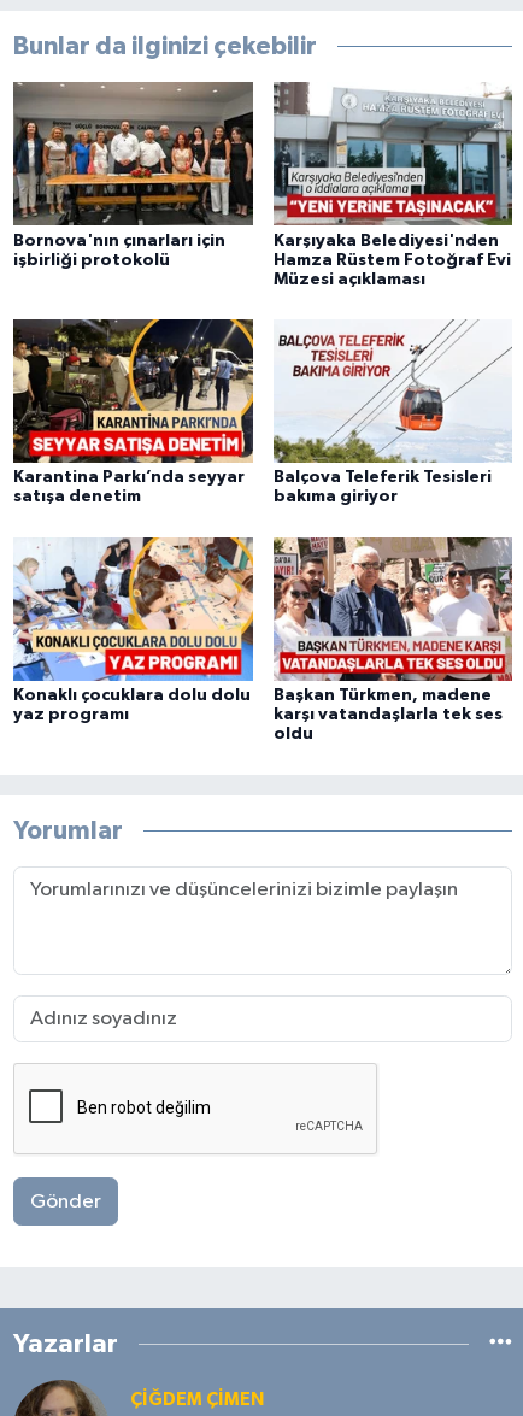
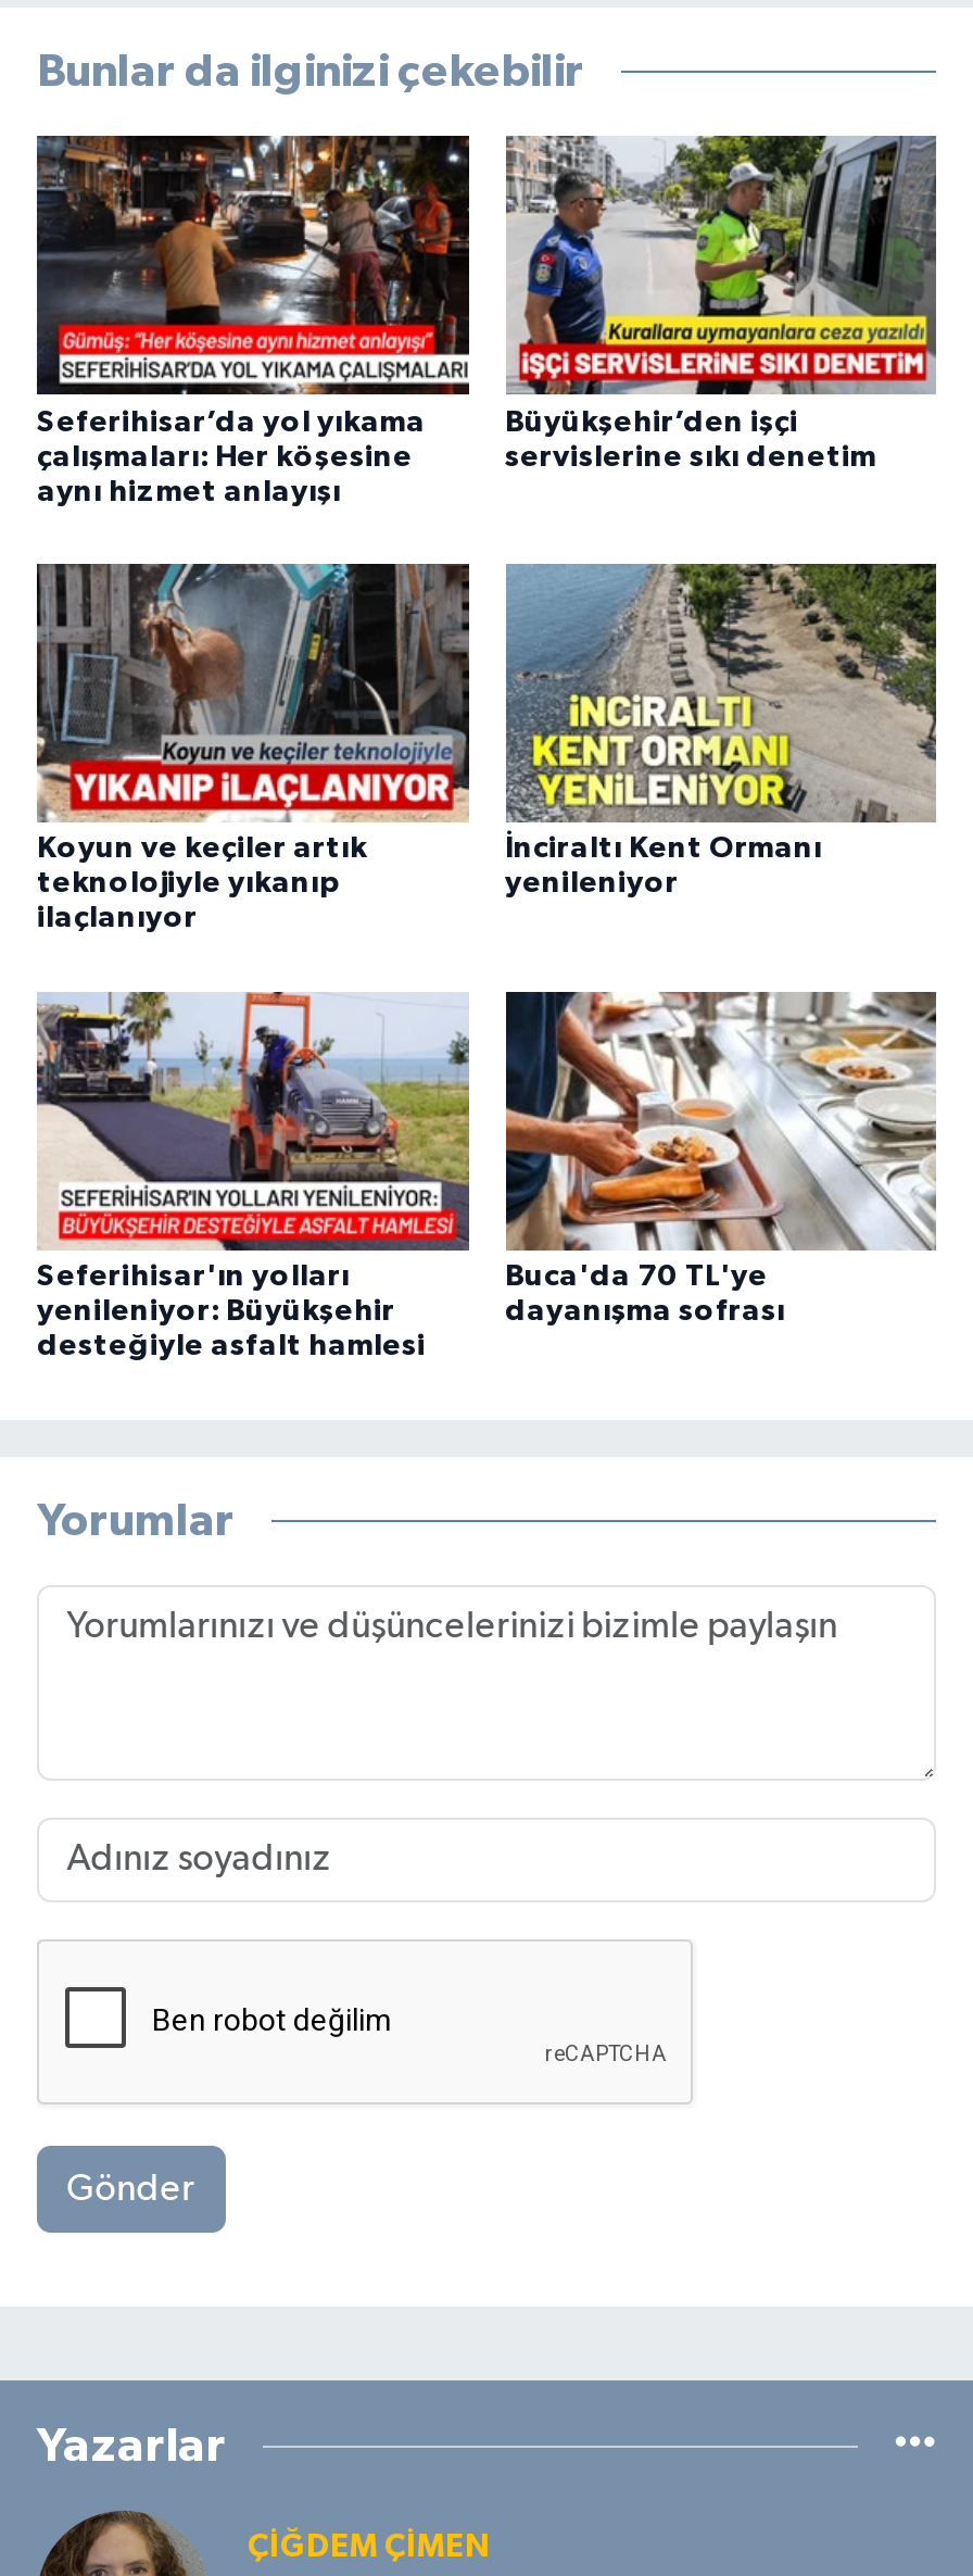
- [image]
- Bornova'nın çınarları için
- işbirliği protokolü
+ [image]
+ Seferihisar’da yol yıkama
+ çalışmaları: Her köşesine
+ aynı hizmet anlayışı

- [image]
- Karşıyaka Belediyesi'nden
- Hamza Rüstem Fotoğraf Evi
- Müzesi açıklaması
+ [image]
+ Büyükşehir’den işçi
+ servislerine sıkı denetim

- [image]
- Karantina Parkı’nda seyyar
- satışa denetim
+ [image]
+ Koyun ve keçiler artık
+ teknolojiyle yıkanıp
+ ilaçlanıyor

- [image]
- Balçova Teleferik Tesisleri
- bakıma giriyor
+ [image]
+ İnciraltı Kent Ormanı
+ yenileniyor

- [image]
- Konaklı çocuklara dolu dolu
- yaz programı
+ [image]
+ Seferihisar'ın yolları
+ yenileniyor: Büyükşehir
+ desteğiyle asfalt hamlesi

- [image]
- Başkan Türkmen, madene
- karşı vatandaşlarla tek ses
- oldu
+ [image]
+ Buca'da 70 TL'ye
+ dayanışma sofrası
